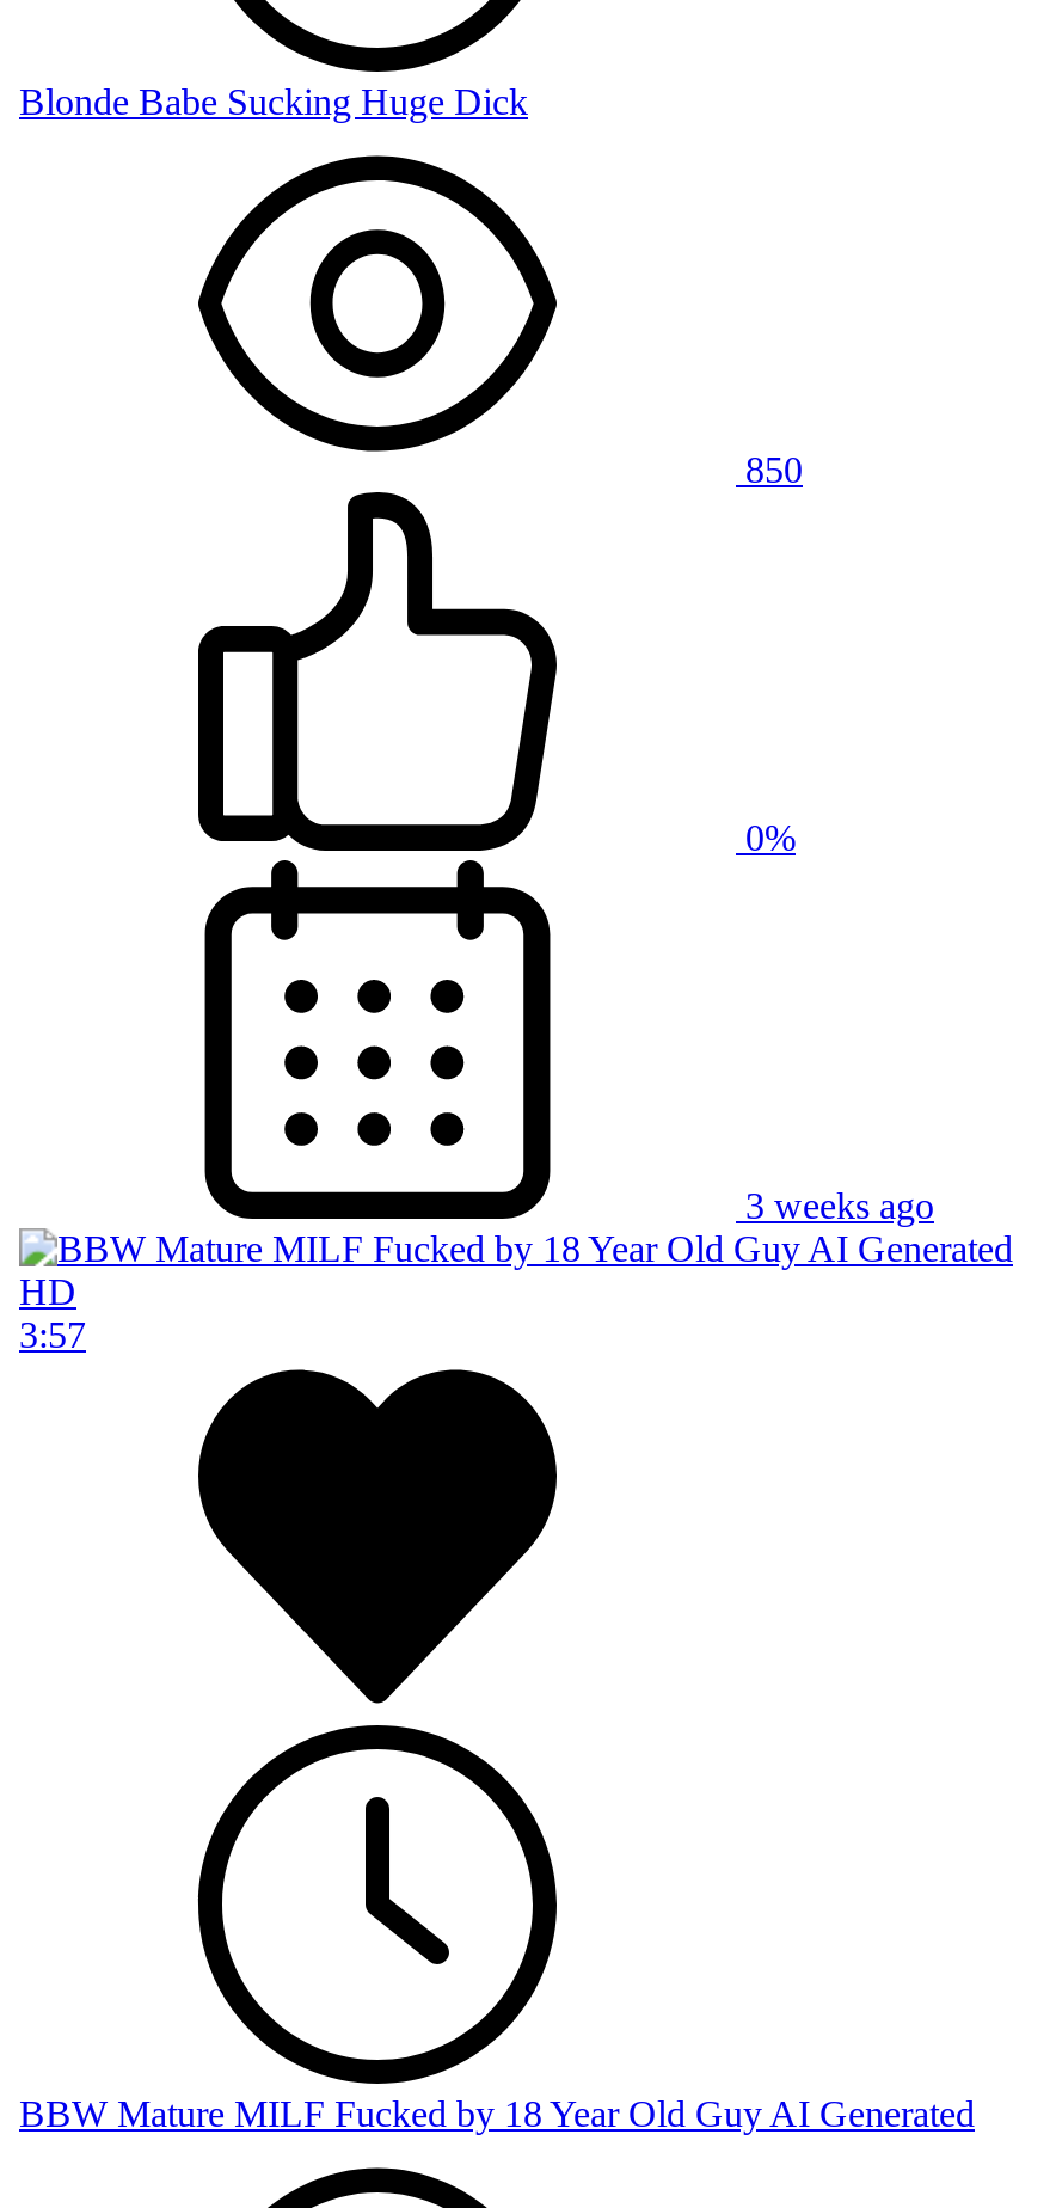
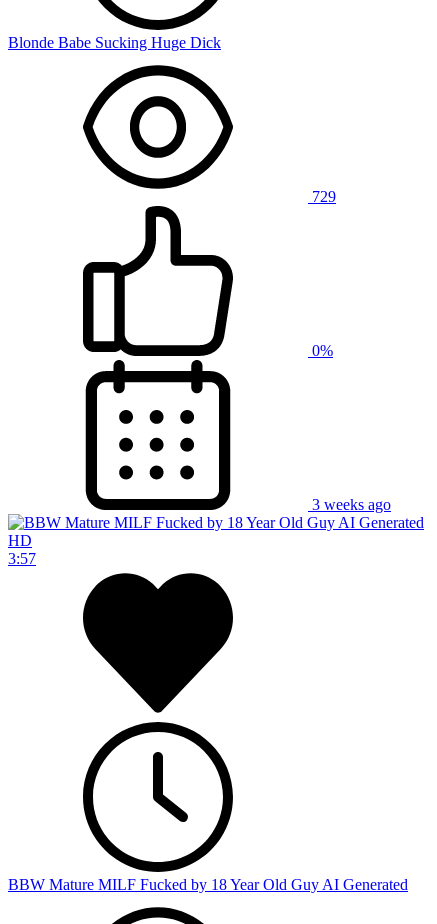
- 850
+ 729
